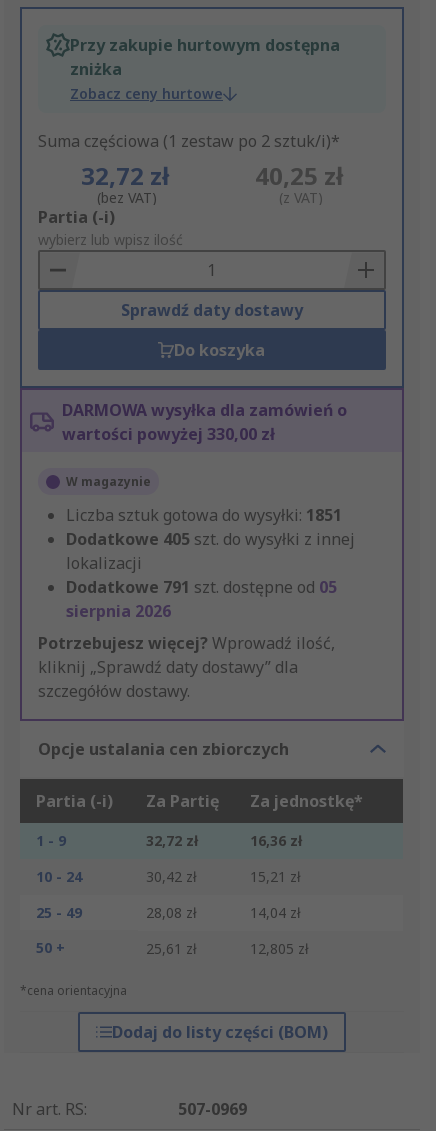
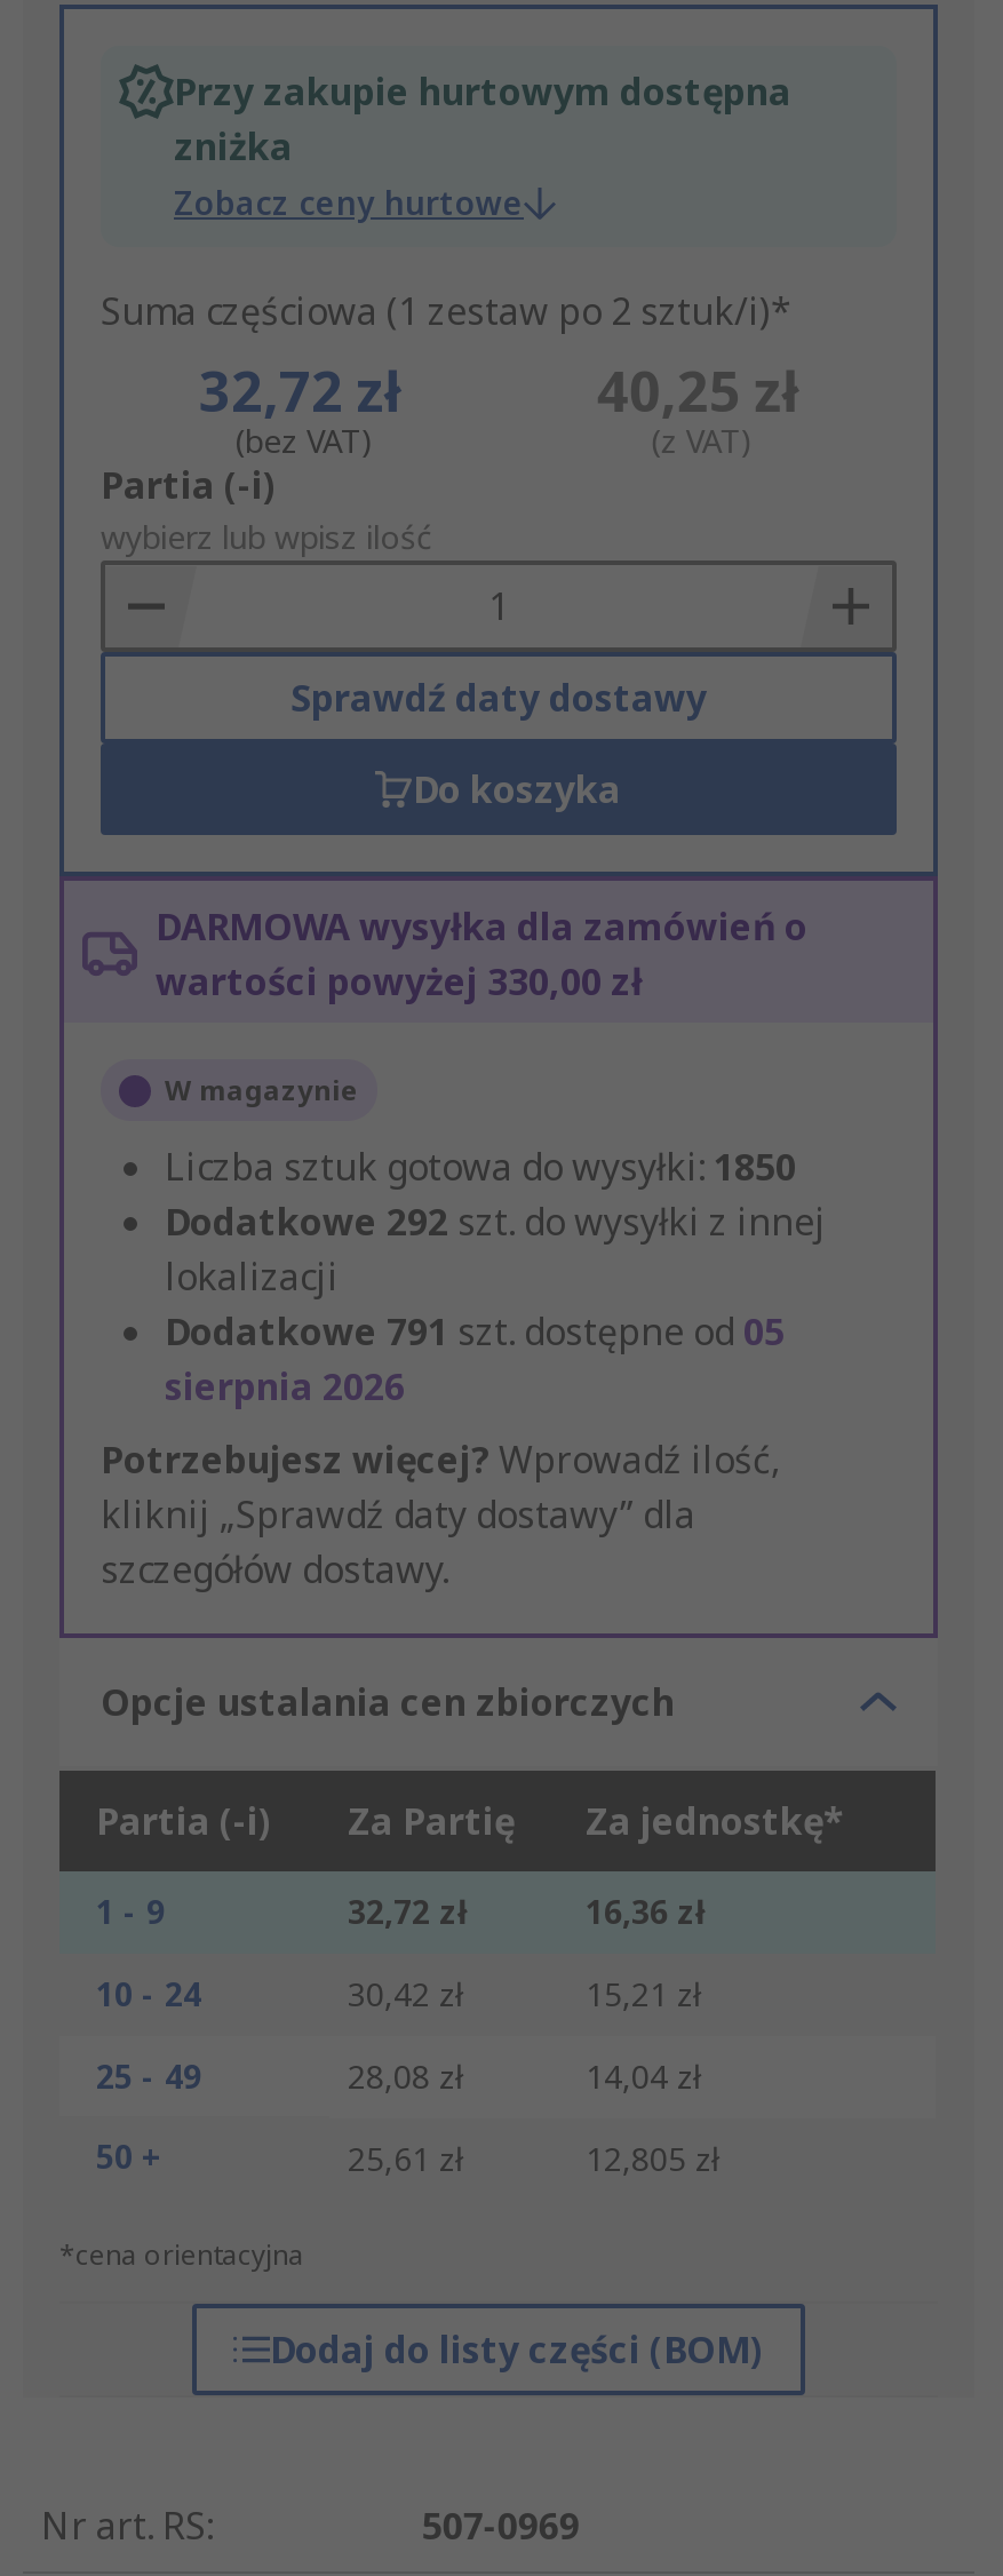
- Liczba sztuk gotowa do wysyłki: 1851
+ Liczba sztuk gotowa do wysyłki: 1850

- Dodatkowe 405 szt. do wysyłki z innej
+ Dodatkowe 292 szt. do wysyłki z innej
